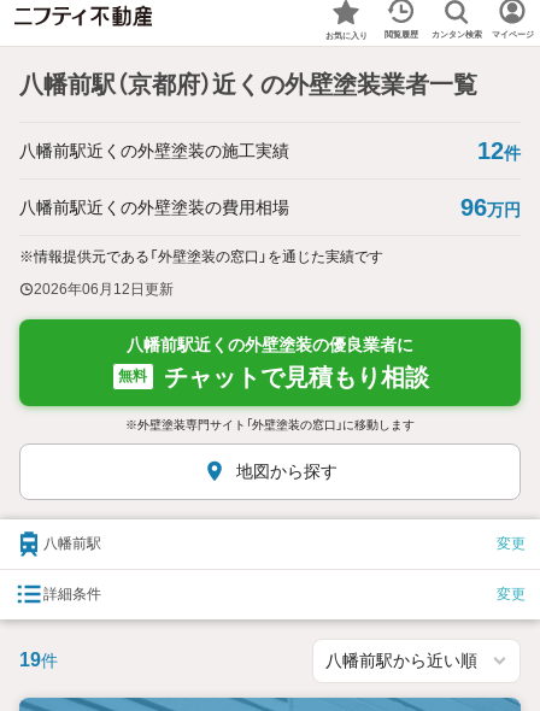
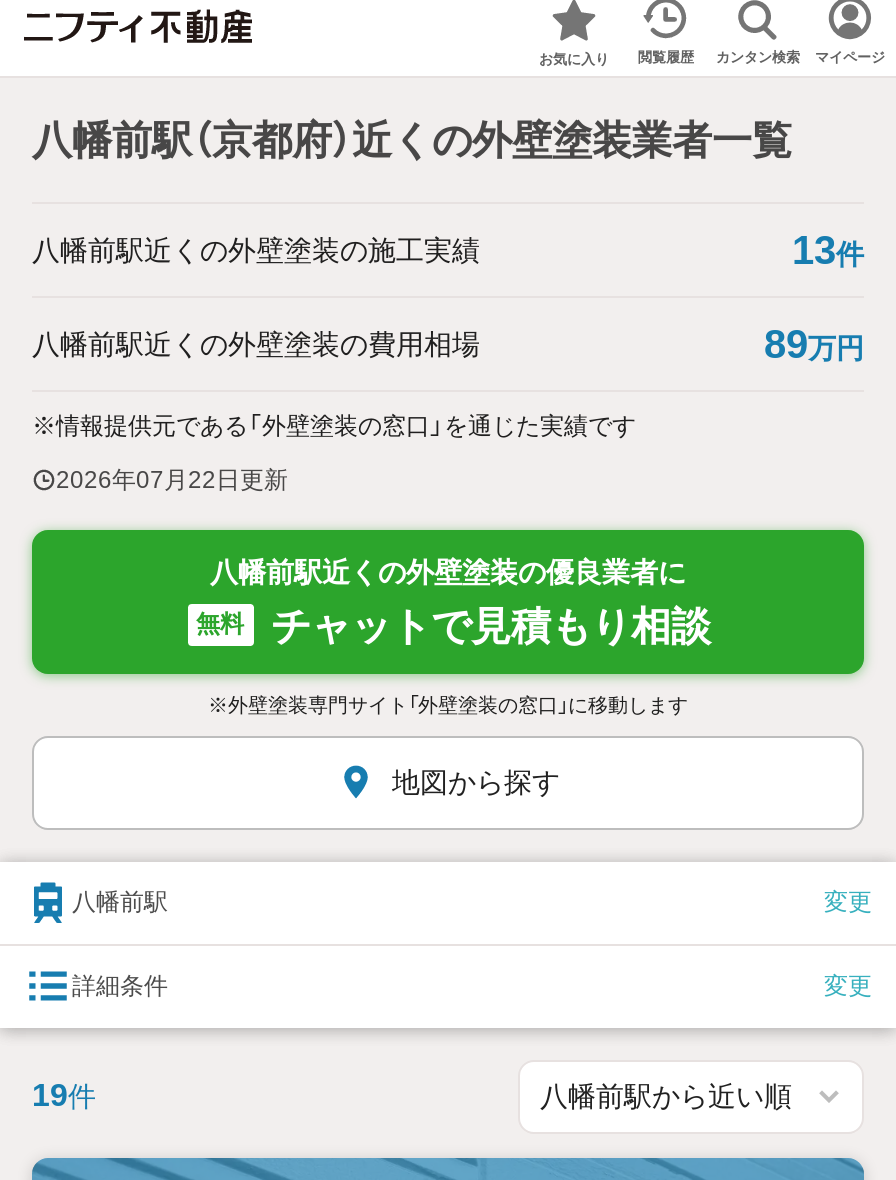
- 12件
+ 13件

- 96万円
+ 89万円

- 2026年06月12日更新
+ 2026年07月22日更新
